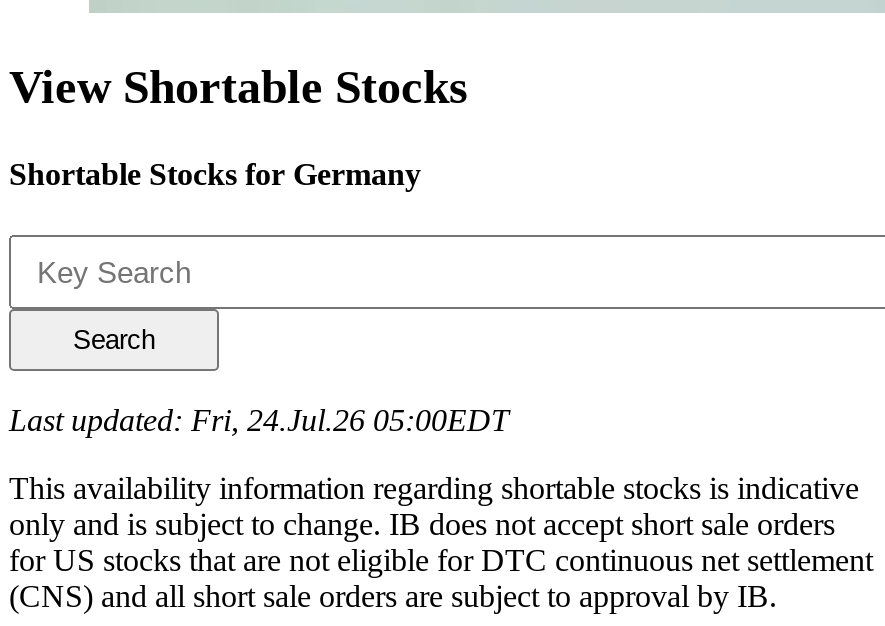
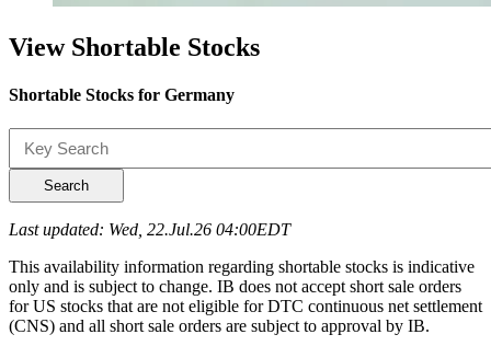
- Last updated: Fri, 24.Jul.26 05:00EDT
+ Last updated: Wed, 22.Jul.26 04:00EDT
